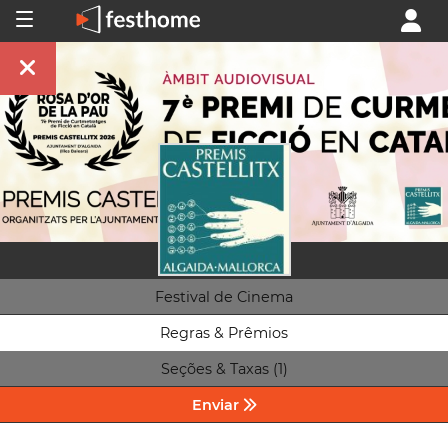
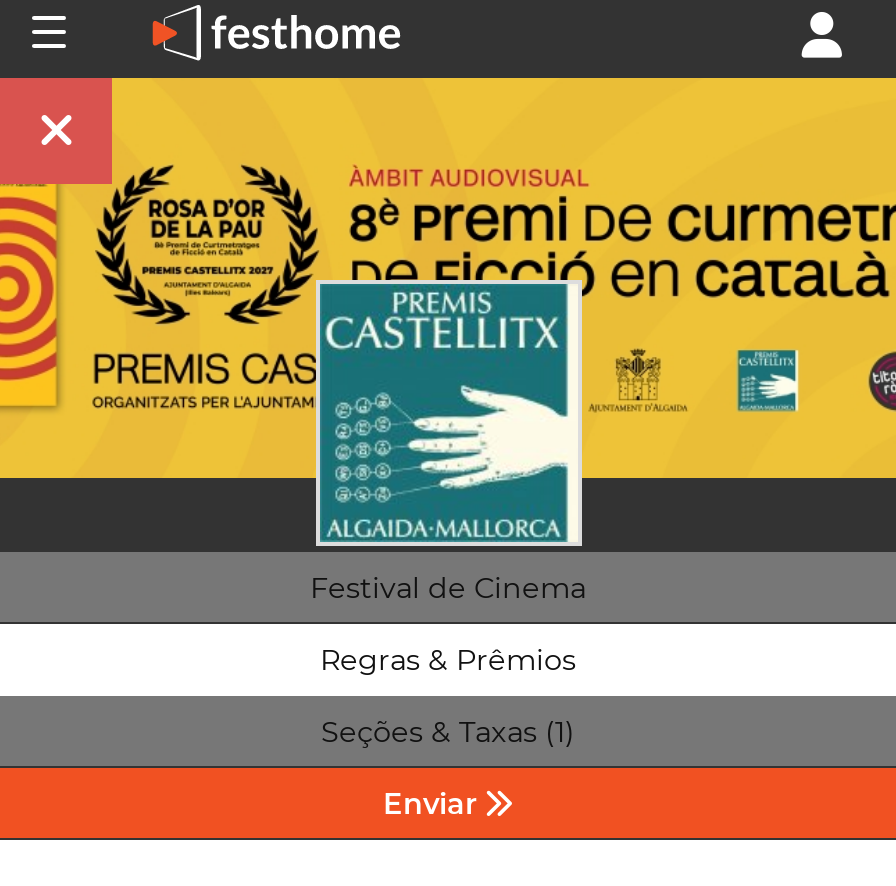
- [image]
+ [image]
